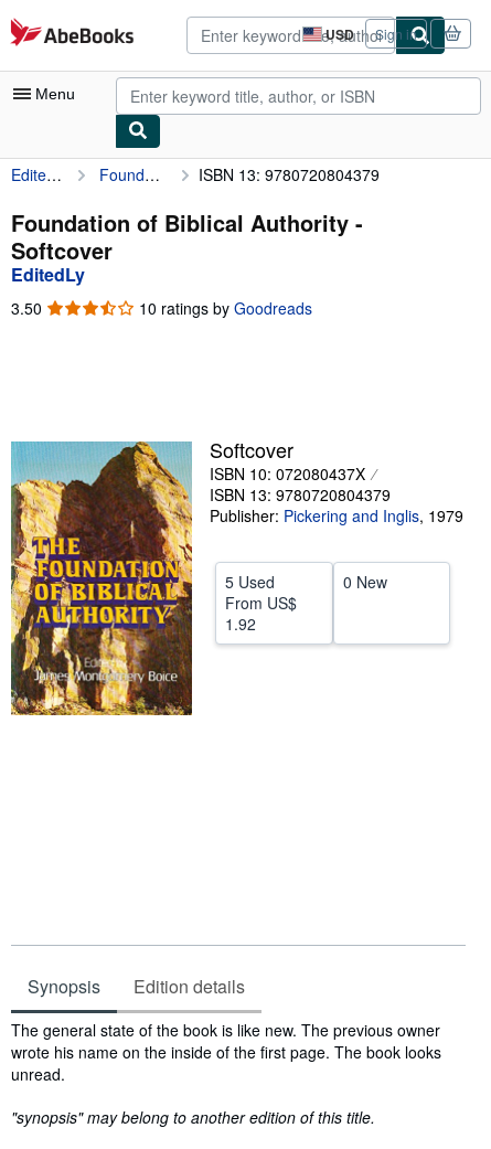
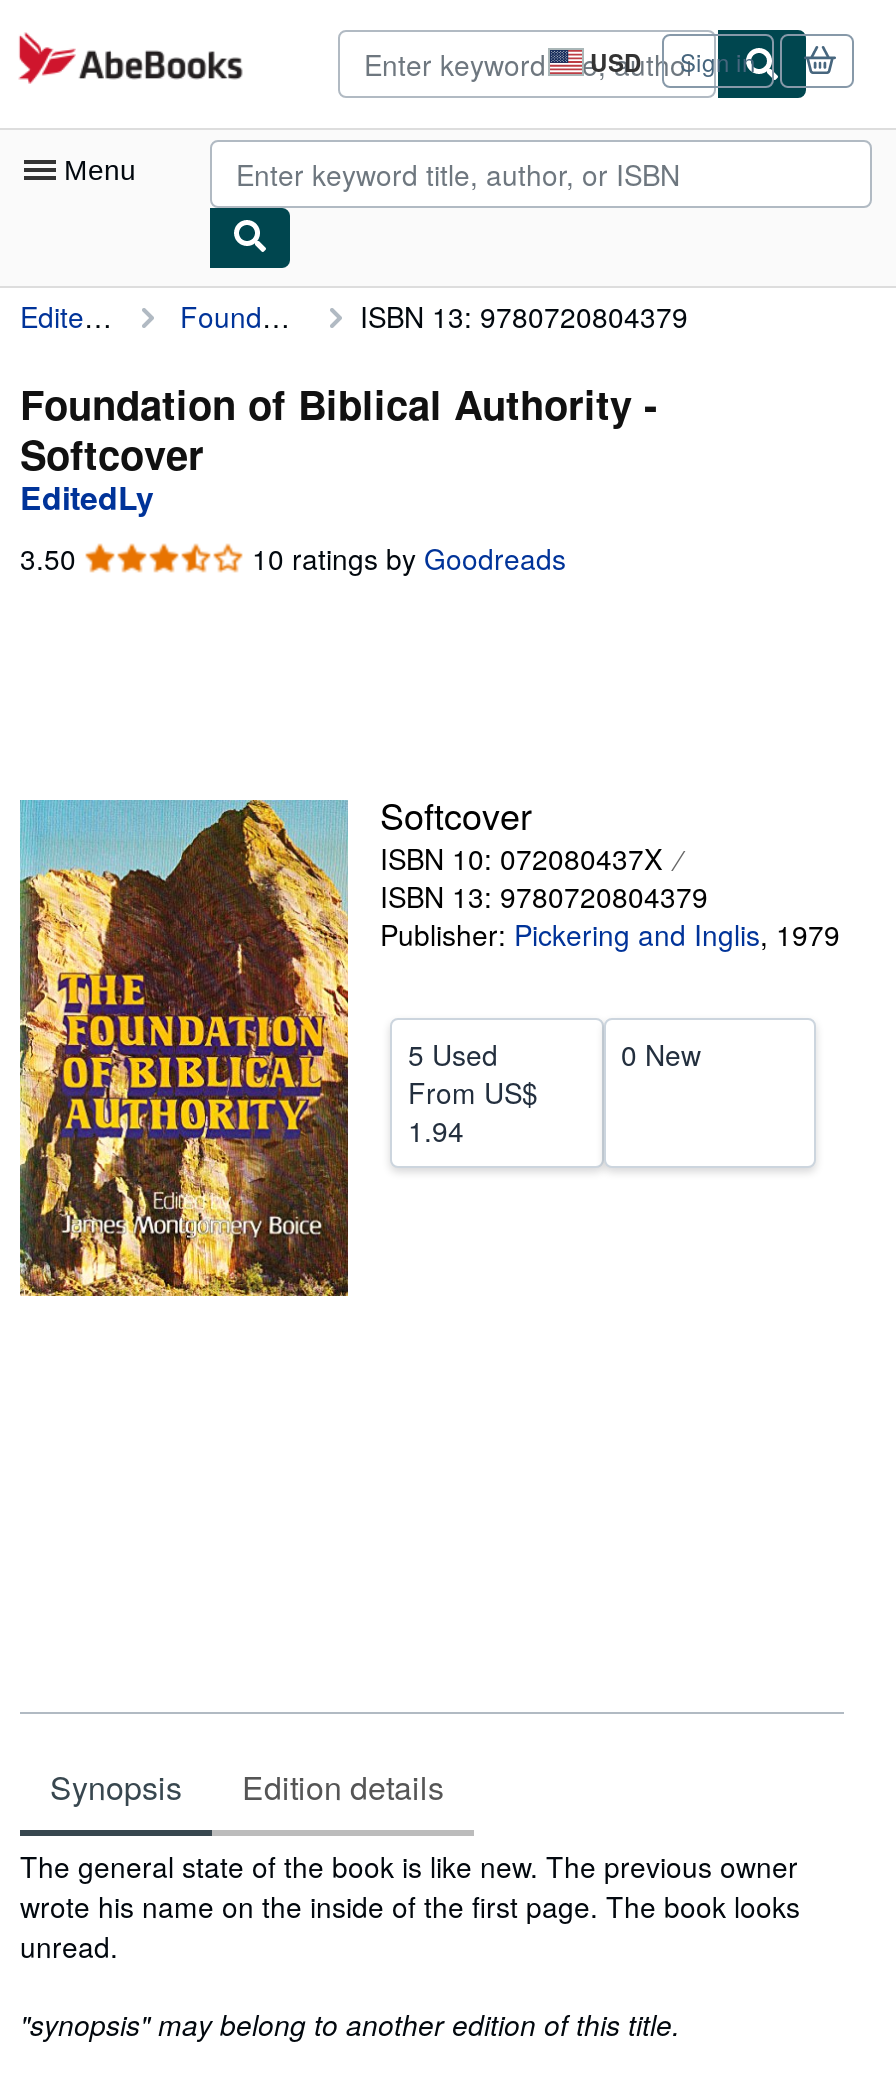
- 1.92
+ 1.94
